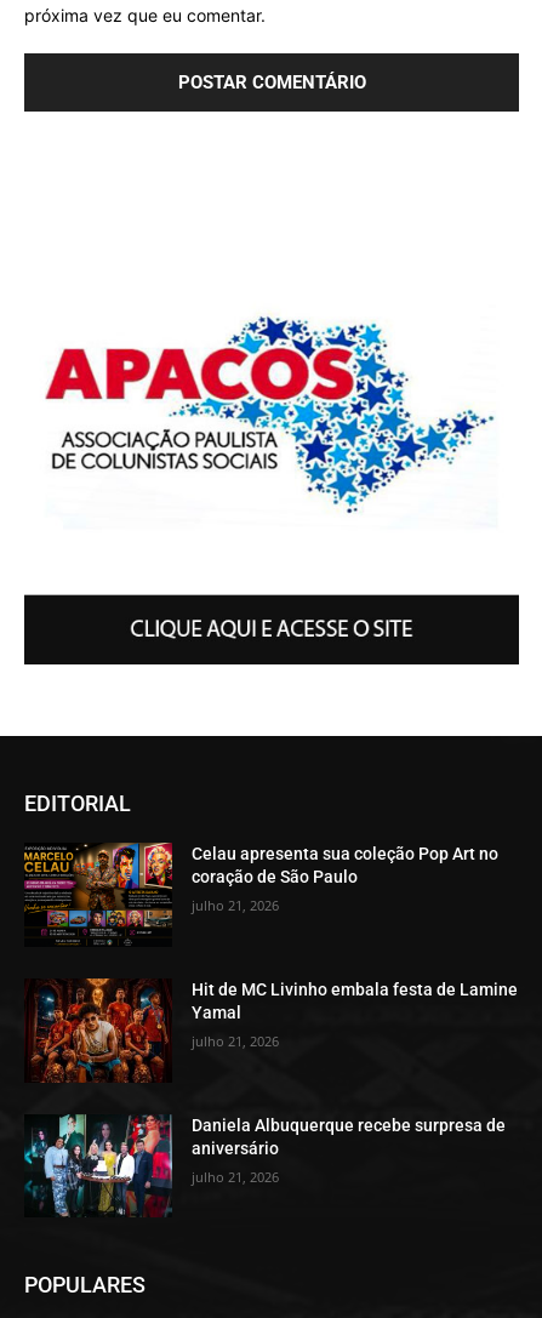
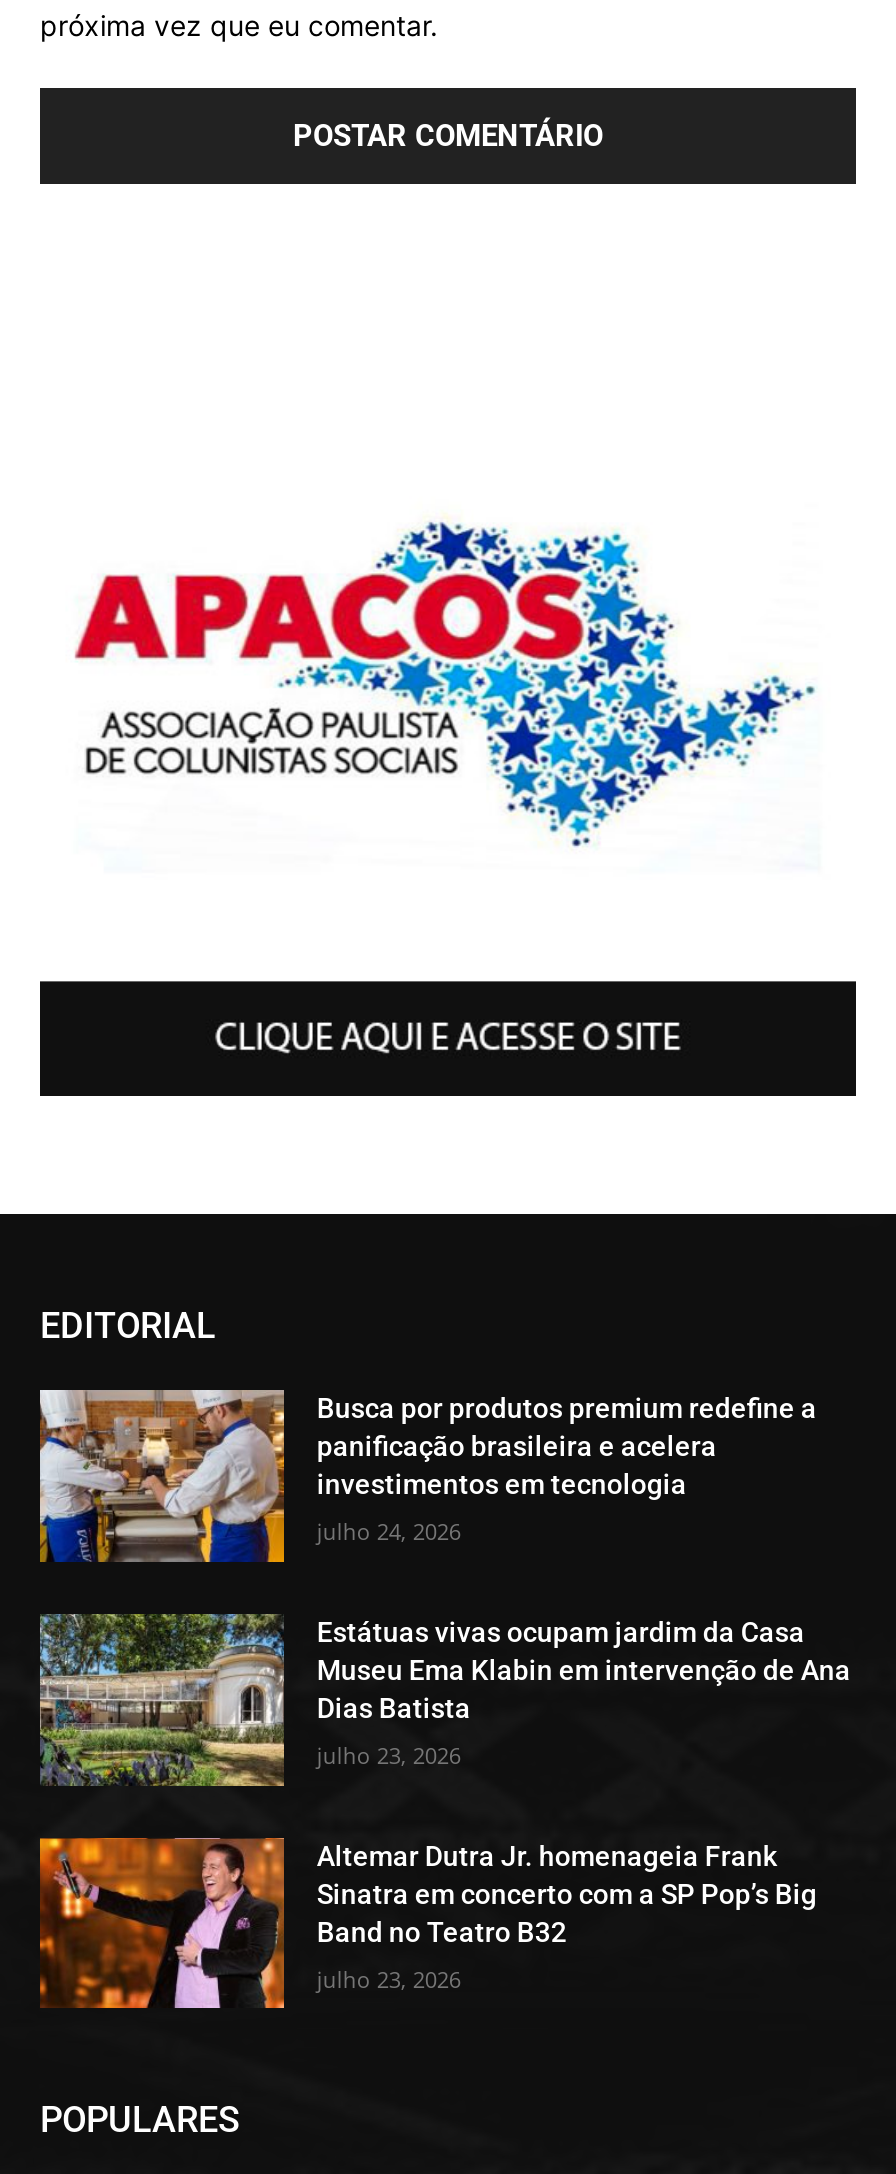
- [image]
- Celau apresenta sua coleção Pop Art no
- coração de São Paulo
+ [image]
+ Busca por produtos premium redefine a
+ panificação brasileira e acelera
+ investimentos em tecnologia

- julho 21, 2026
+ julho 24, 2026

- [image]
- Hit de MC Livinho embala festa de Lamine
- Yamal
+ [image]
+ Estátuas vivas ocupam jardim da Casa
+ Museu Ema Klabin em intervenção de Ana
+ Dias Batista

- julho 21, 2026
+ julho 23, 2026

- [image]
- Daniela Albuquerque recebe surpresa de
- aniversário
+ [image]
+ Altemar Dutra Jr. homenageia Frank
+ Sinatra em concerto com a SP Pop’s Big
+ Band no Teatro B32

- julho 21, 2026
+ julho 23, 2026
